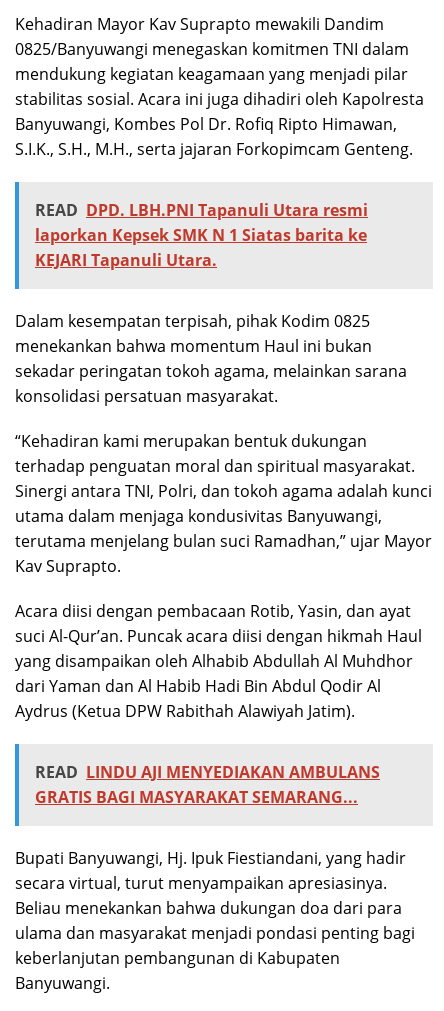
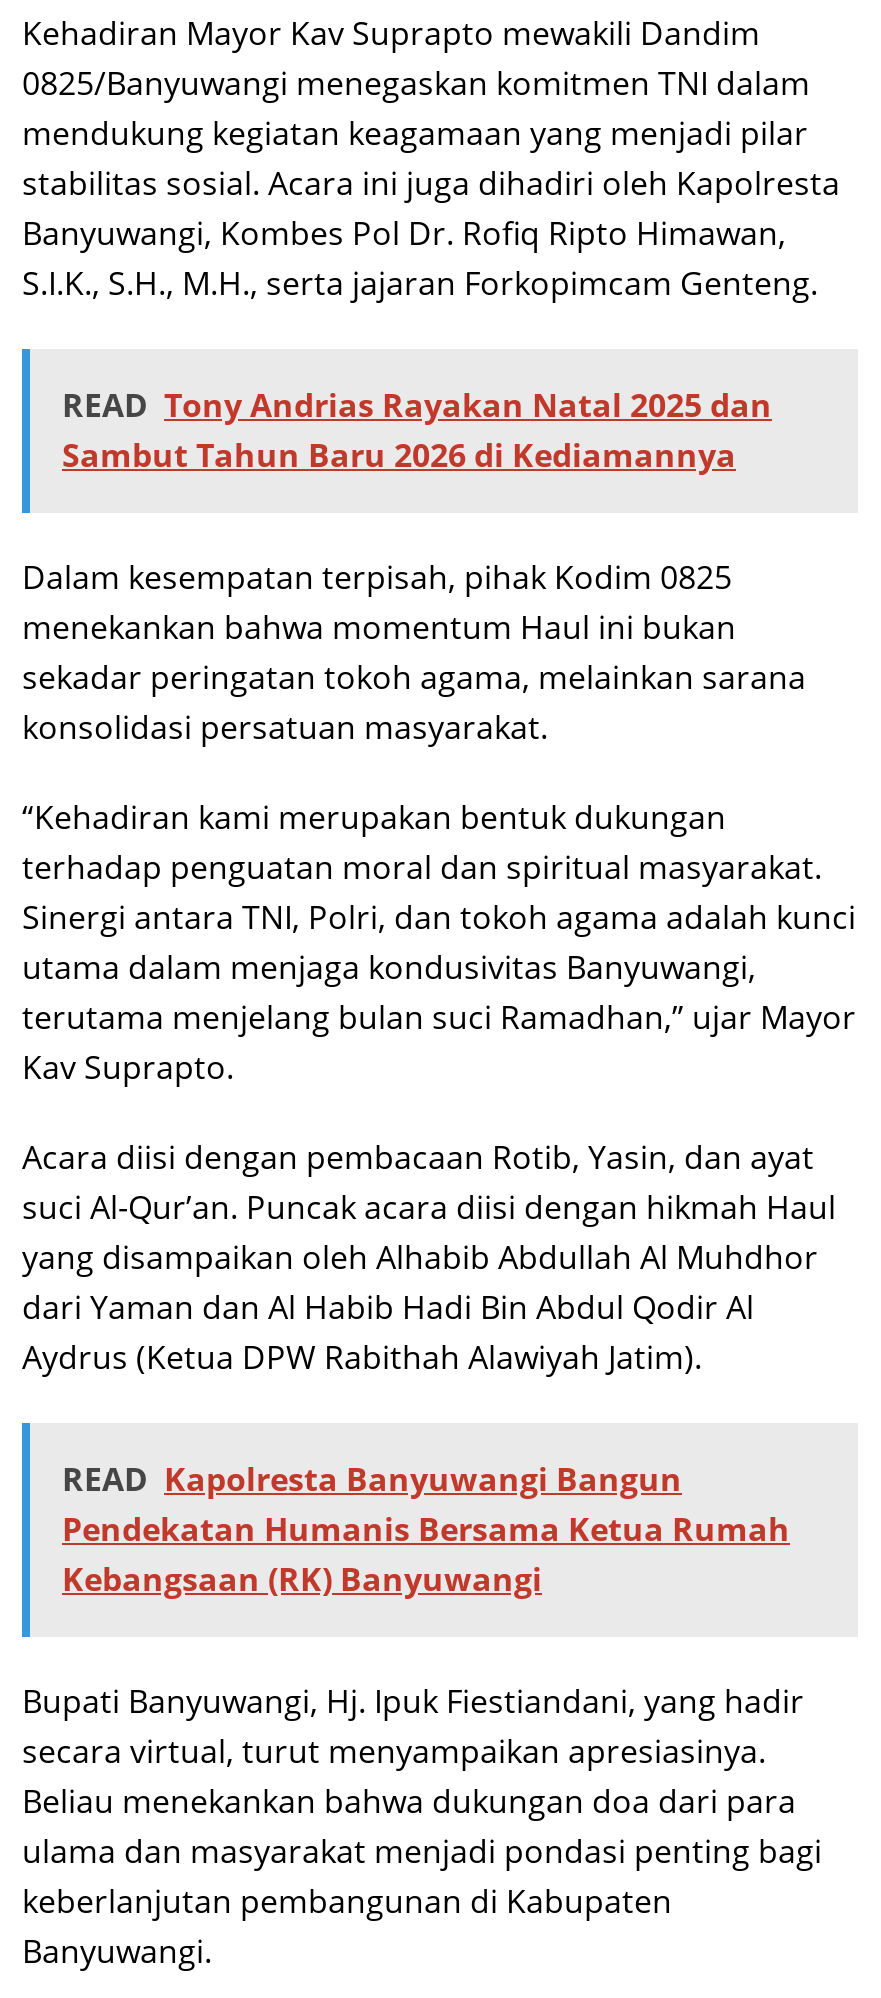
- READ DPD. LBH.PNI Tapanuli Utara resmi
- laporkan Kepsek SMK N 1 Siatas barita ke
- KEJARI Tapanuli Utara.
+ READ Tony Andrias Rayakan Natal 2025 dan
+ Sambut Tahun Baru 2026 di Kediamannya

moved up: Dalam kesempatan terpisah, pihak Kodim 0825 | menekankan bahwa momentum Haul ini bukan | sekadar peringatan tokoh agama, melainkan sarana | ... | dari Yaman dan Al Habib Hadi Bin Abdul Qodir Al | Aydrus (Ketua DPW Rabithah Alawiyah Jatim).

- READ LINDU AJI MENYEDIAKAN AMBULANS
- GRATIS BAGI MASYARAKAT SEMARANG...
+ READ Kapolresta Banyuwangi Bangun
+ Pendekatan Humanis Bersama Ketua Rumah
+ Kebangsaan (RK) Banyuwangi
